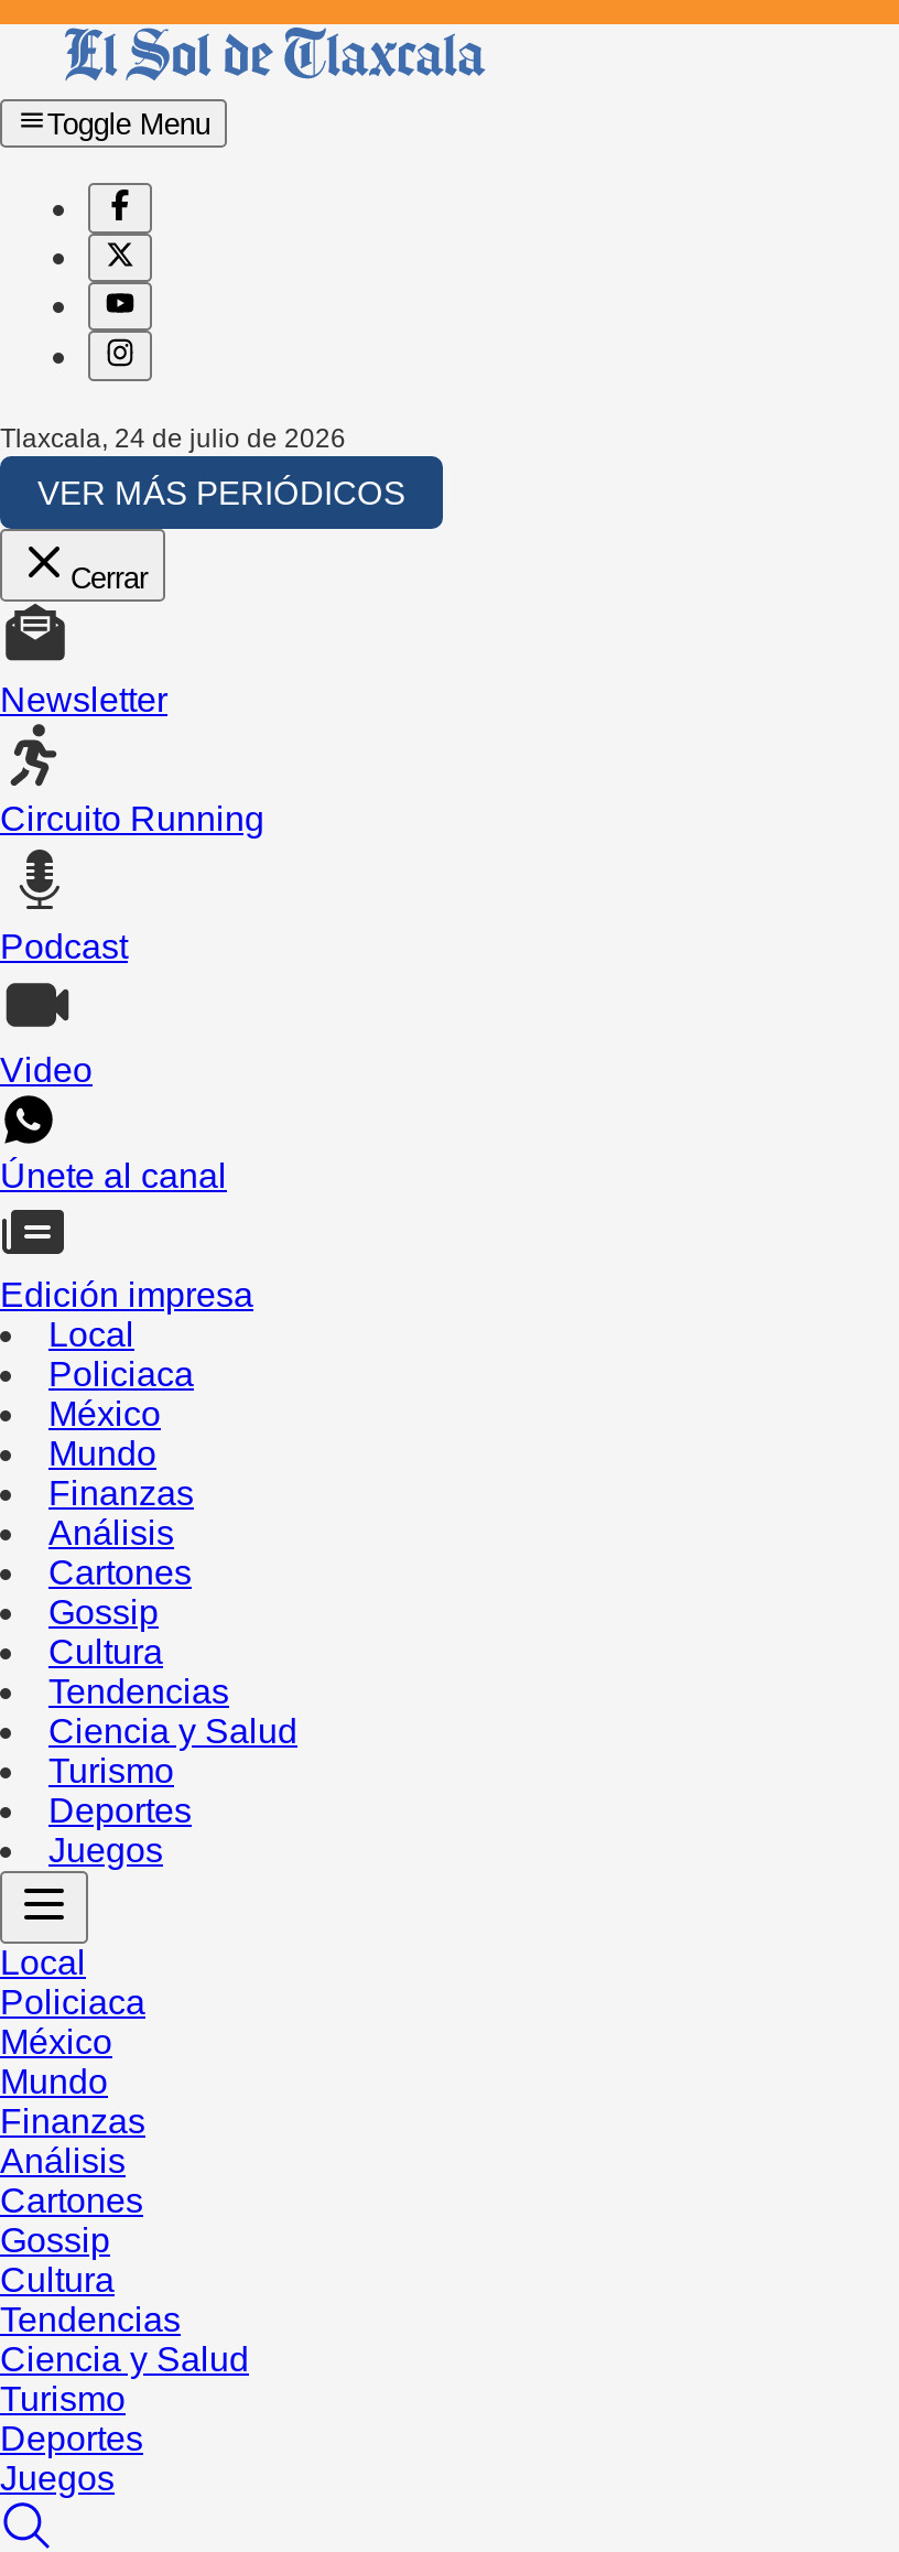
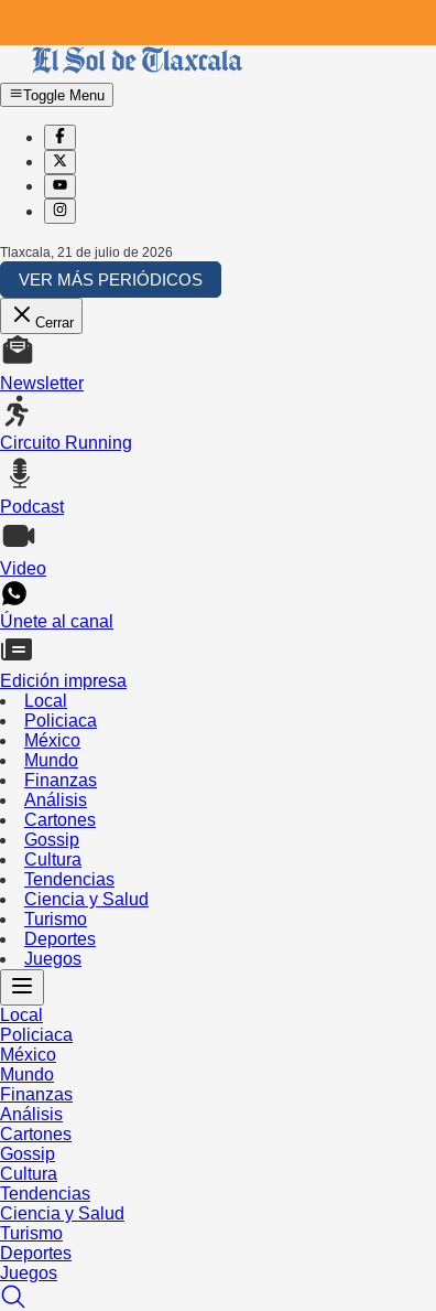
- Tlaxcala, 24 de julio de 2026
+ Tlaxcala, 21 de julio de 2026
